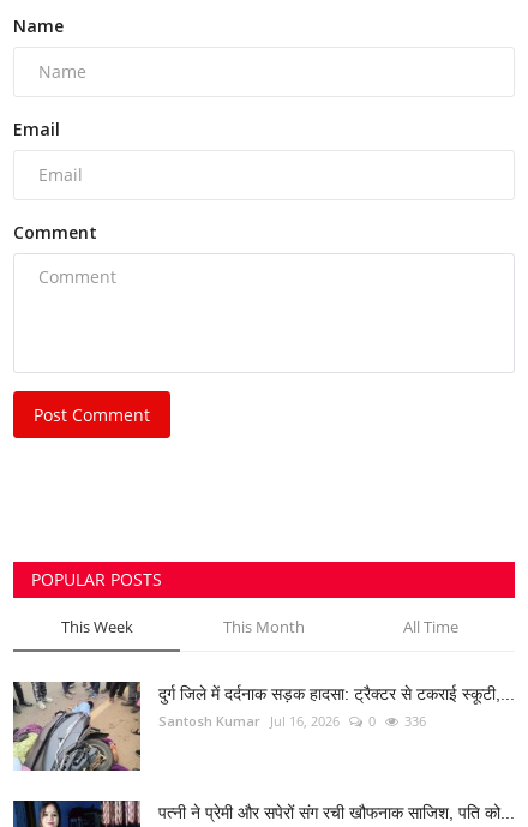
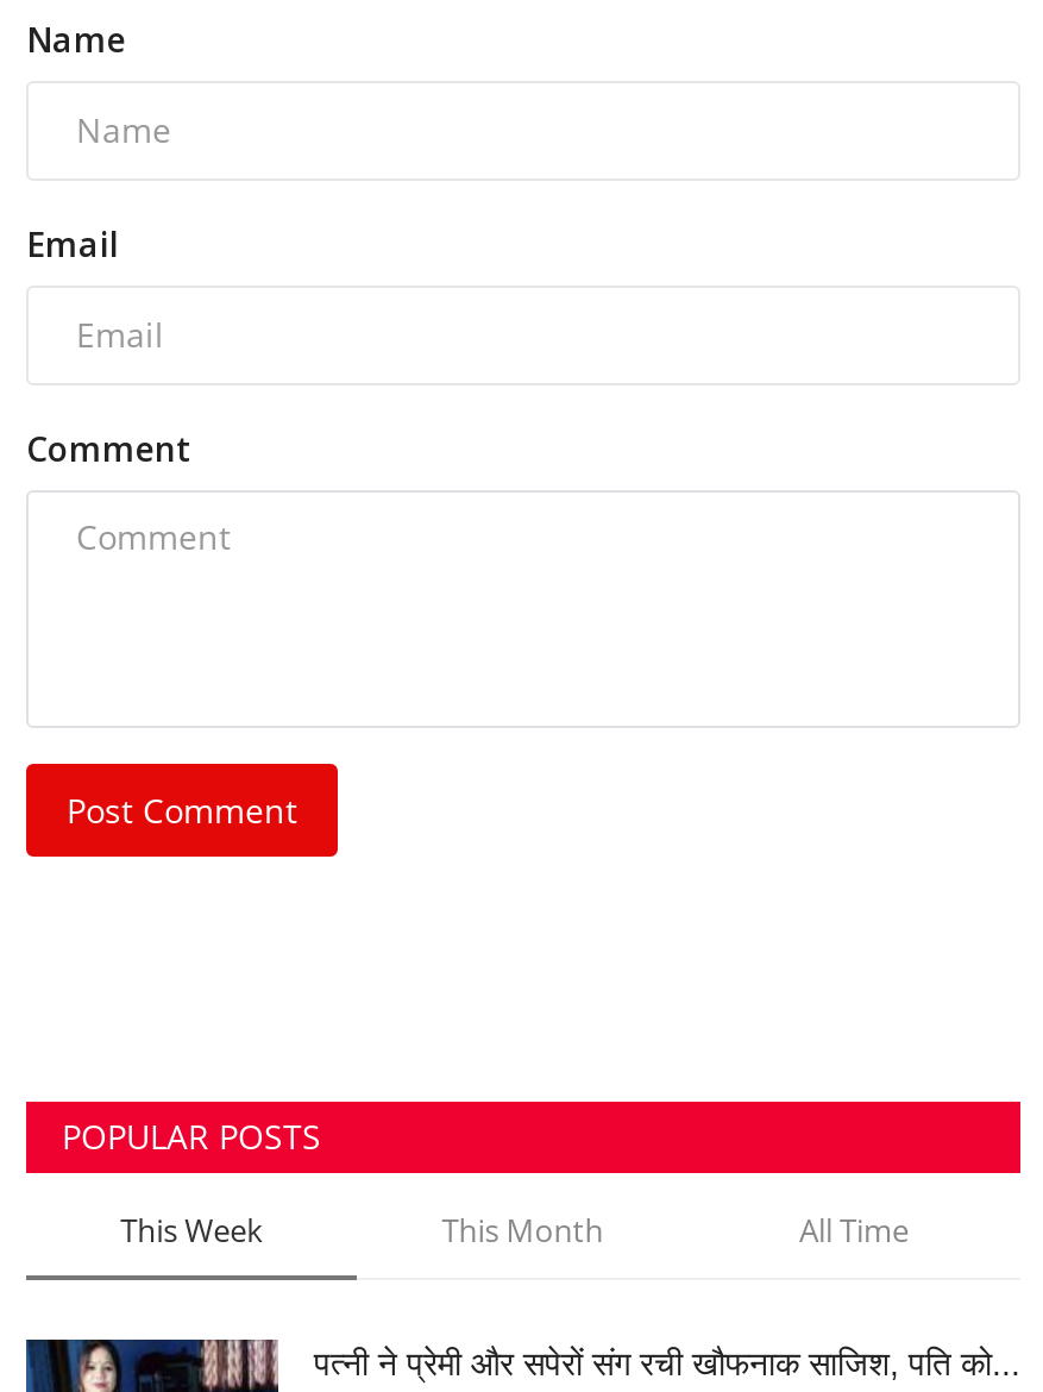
- [image]
- दुर्ग जिले में दर्दनाक सड़क हादसा: ट्रैक्टर से टकराई स्कूटी,...
- Santosh Kumar Jul 16, 2026
- 0
- 336
